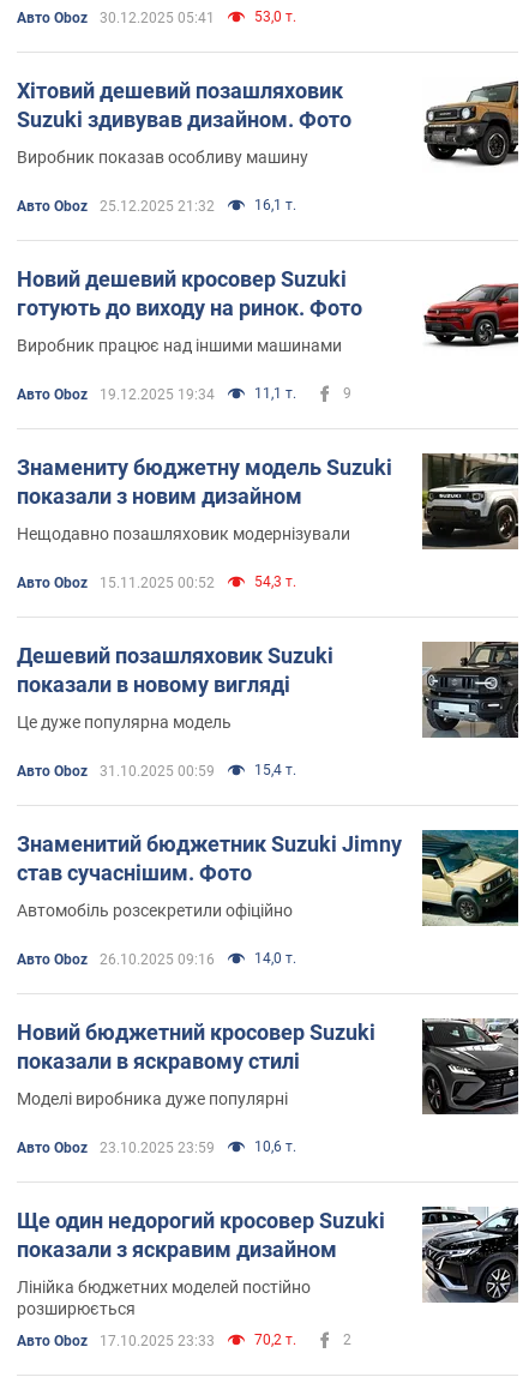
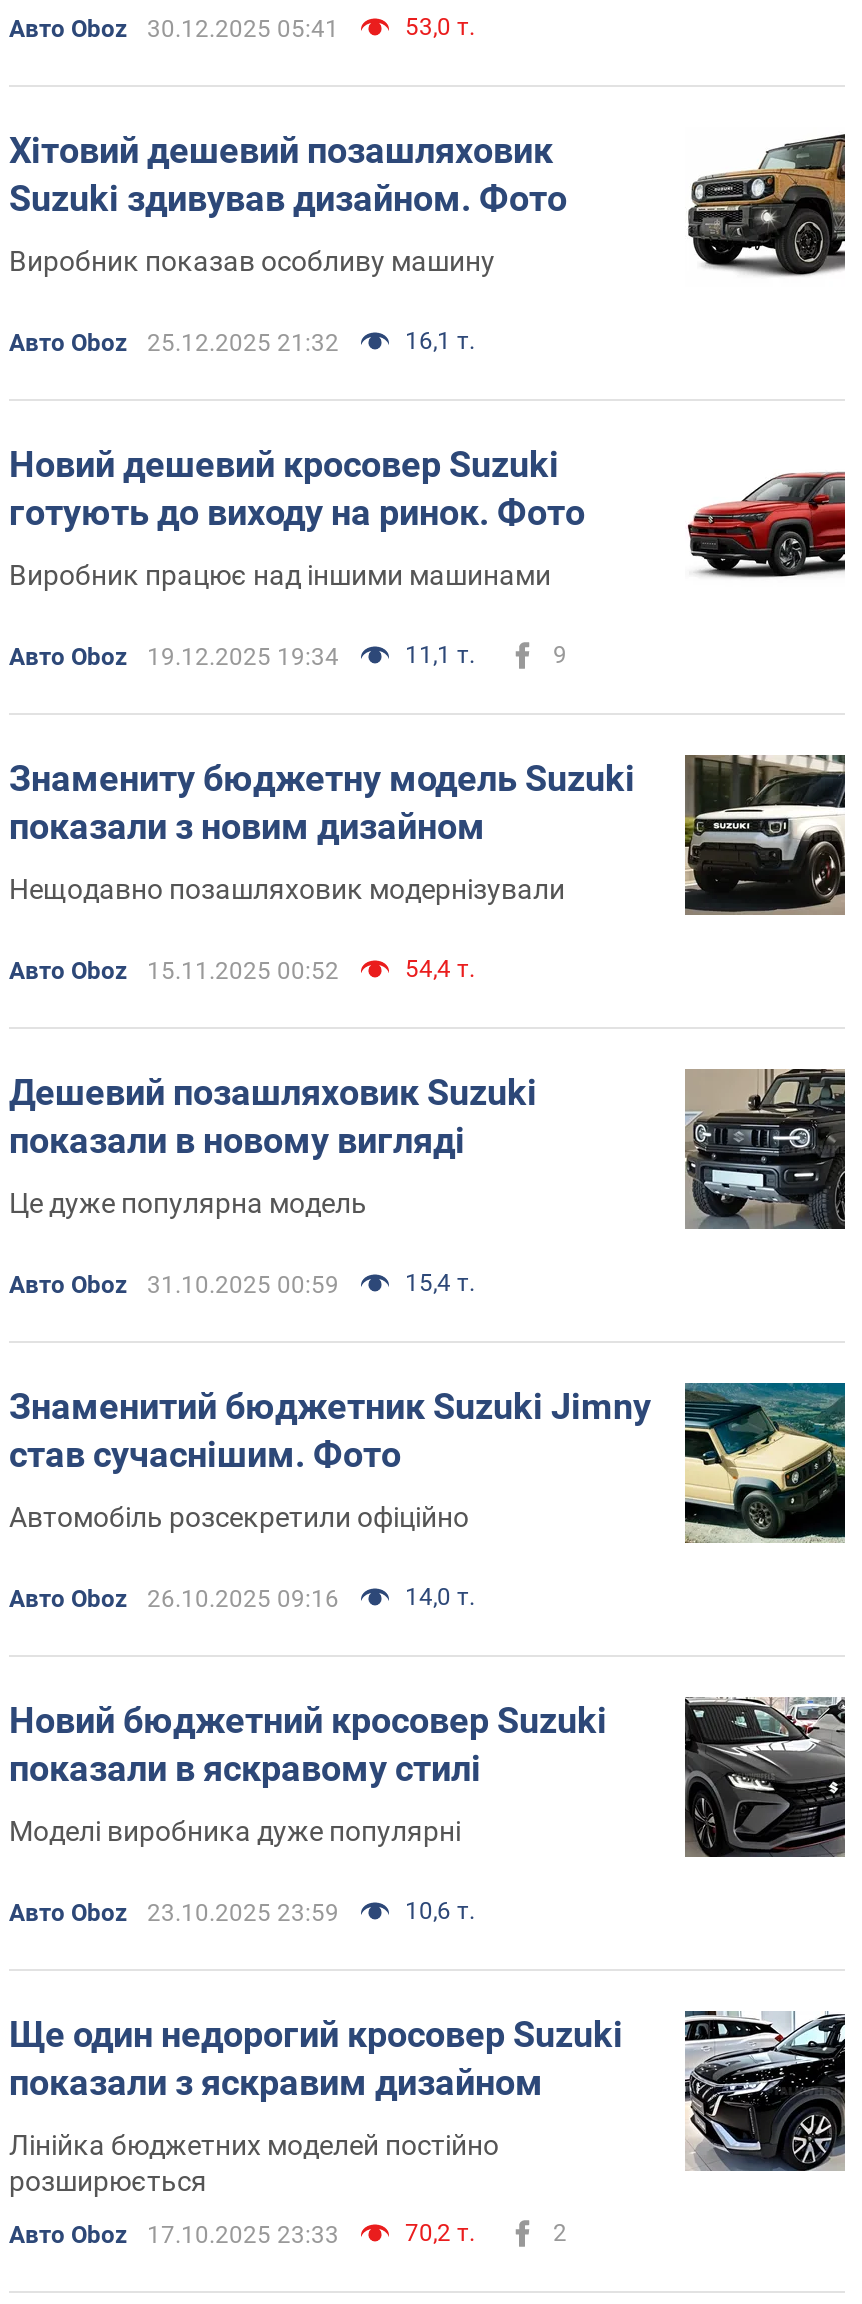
- 54,3 т.
+ 54,4 т.
